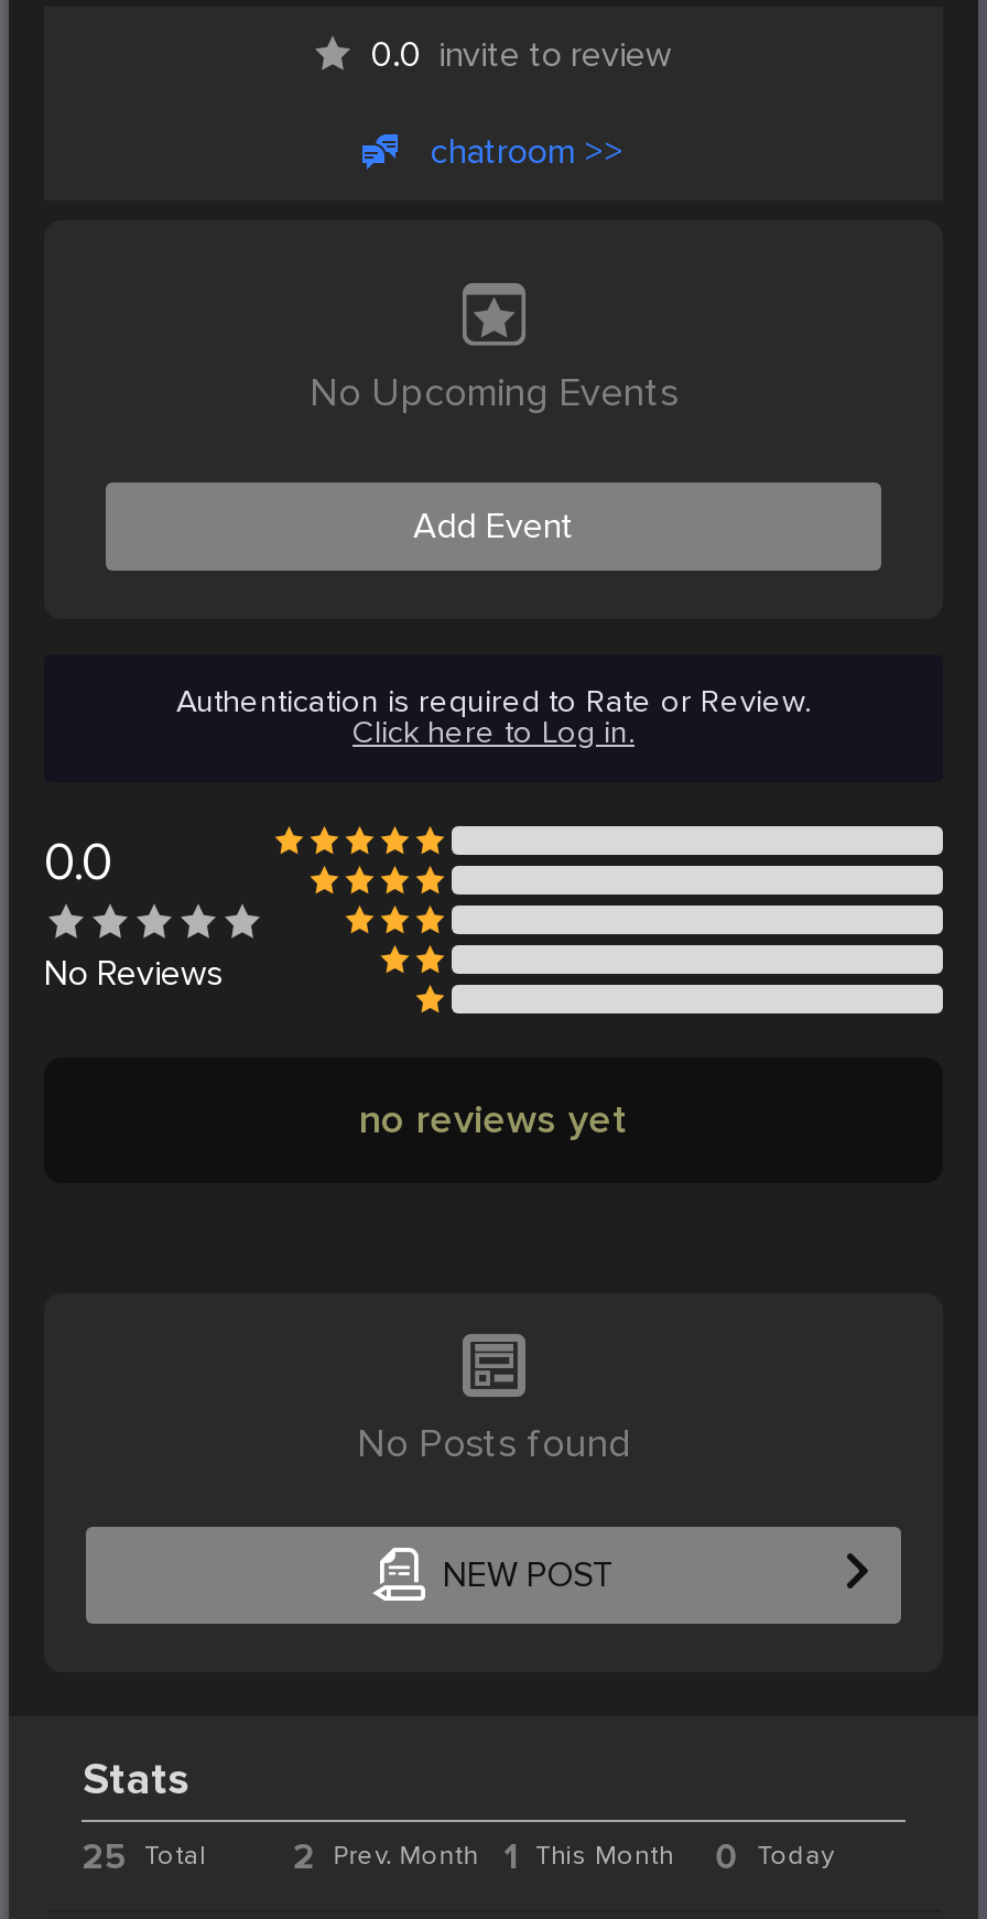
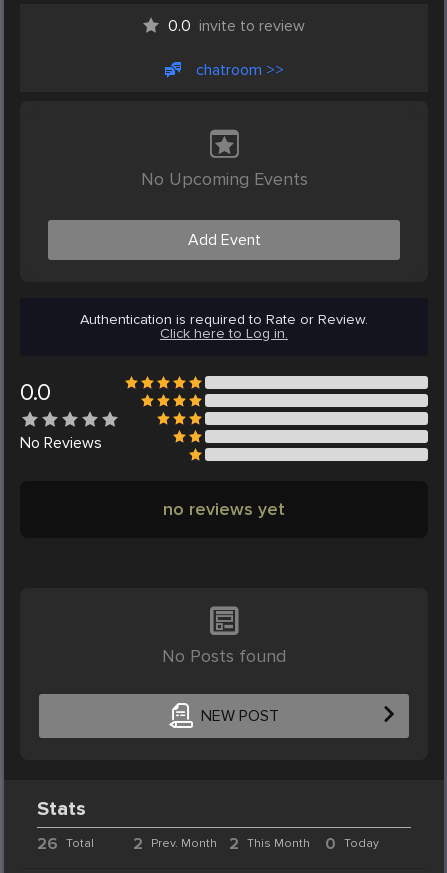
- 25 Total
+ 26 Total

- 2 Prev. Month 1 This Month
+ 2 Prev. Month 2 This Month
